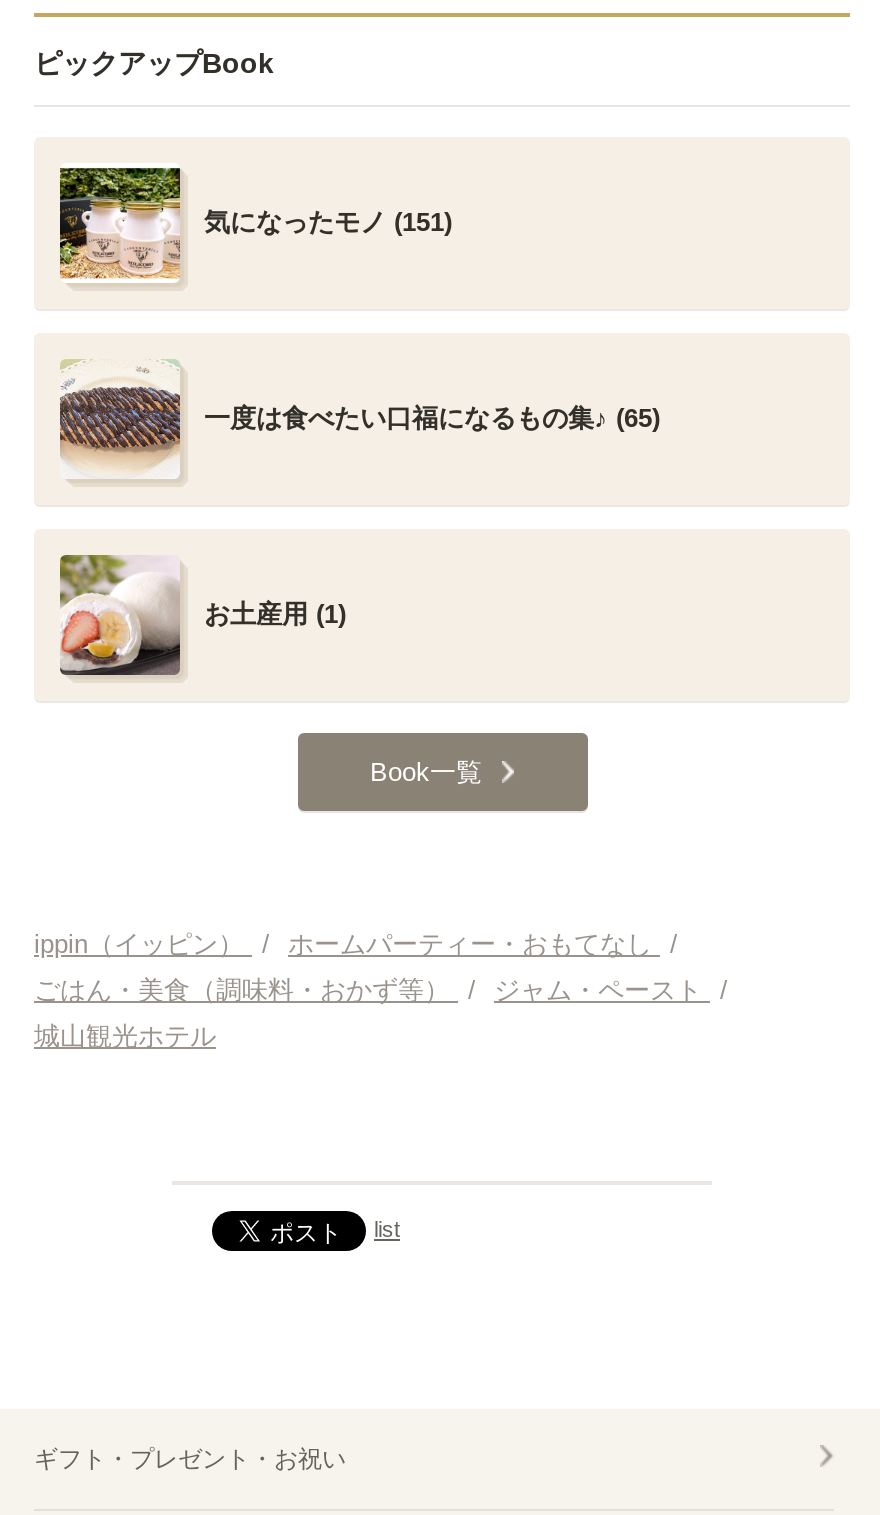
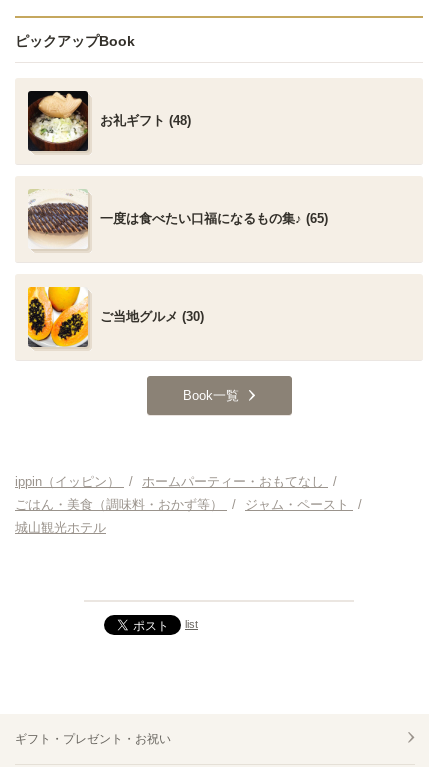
- [image]
- 気になったモノ (151)
+ [image]
+ お礼ギフト (48)

- [image]
- お土産用 (1)
+ [image]
+ ご当地グルメ (30)
